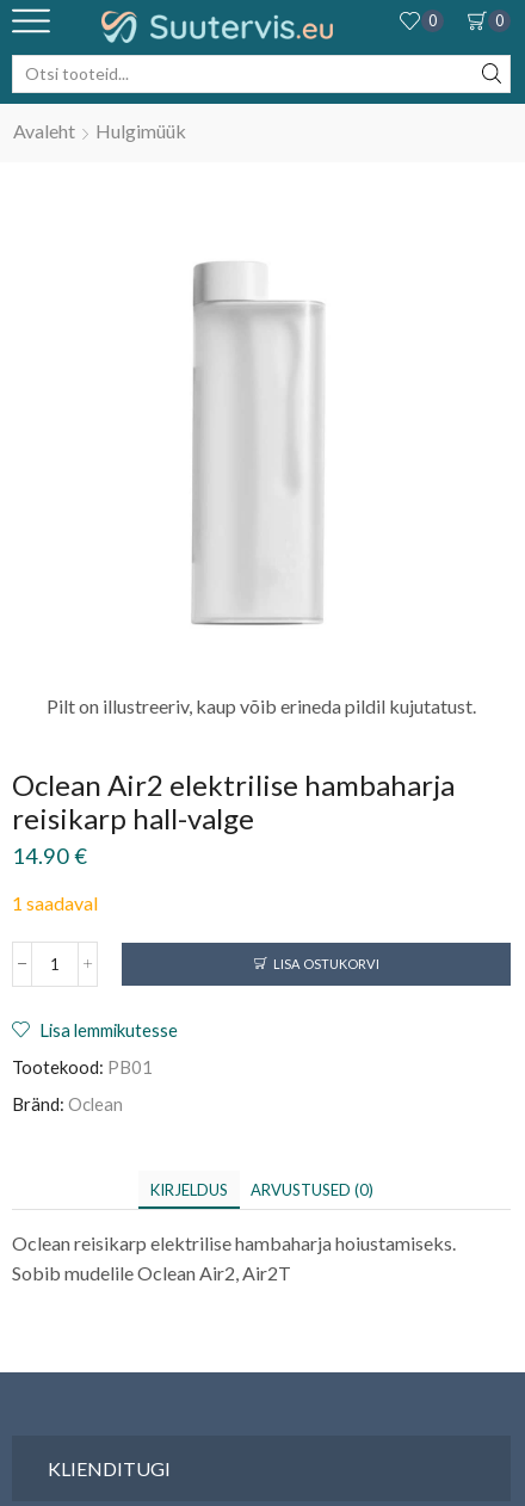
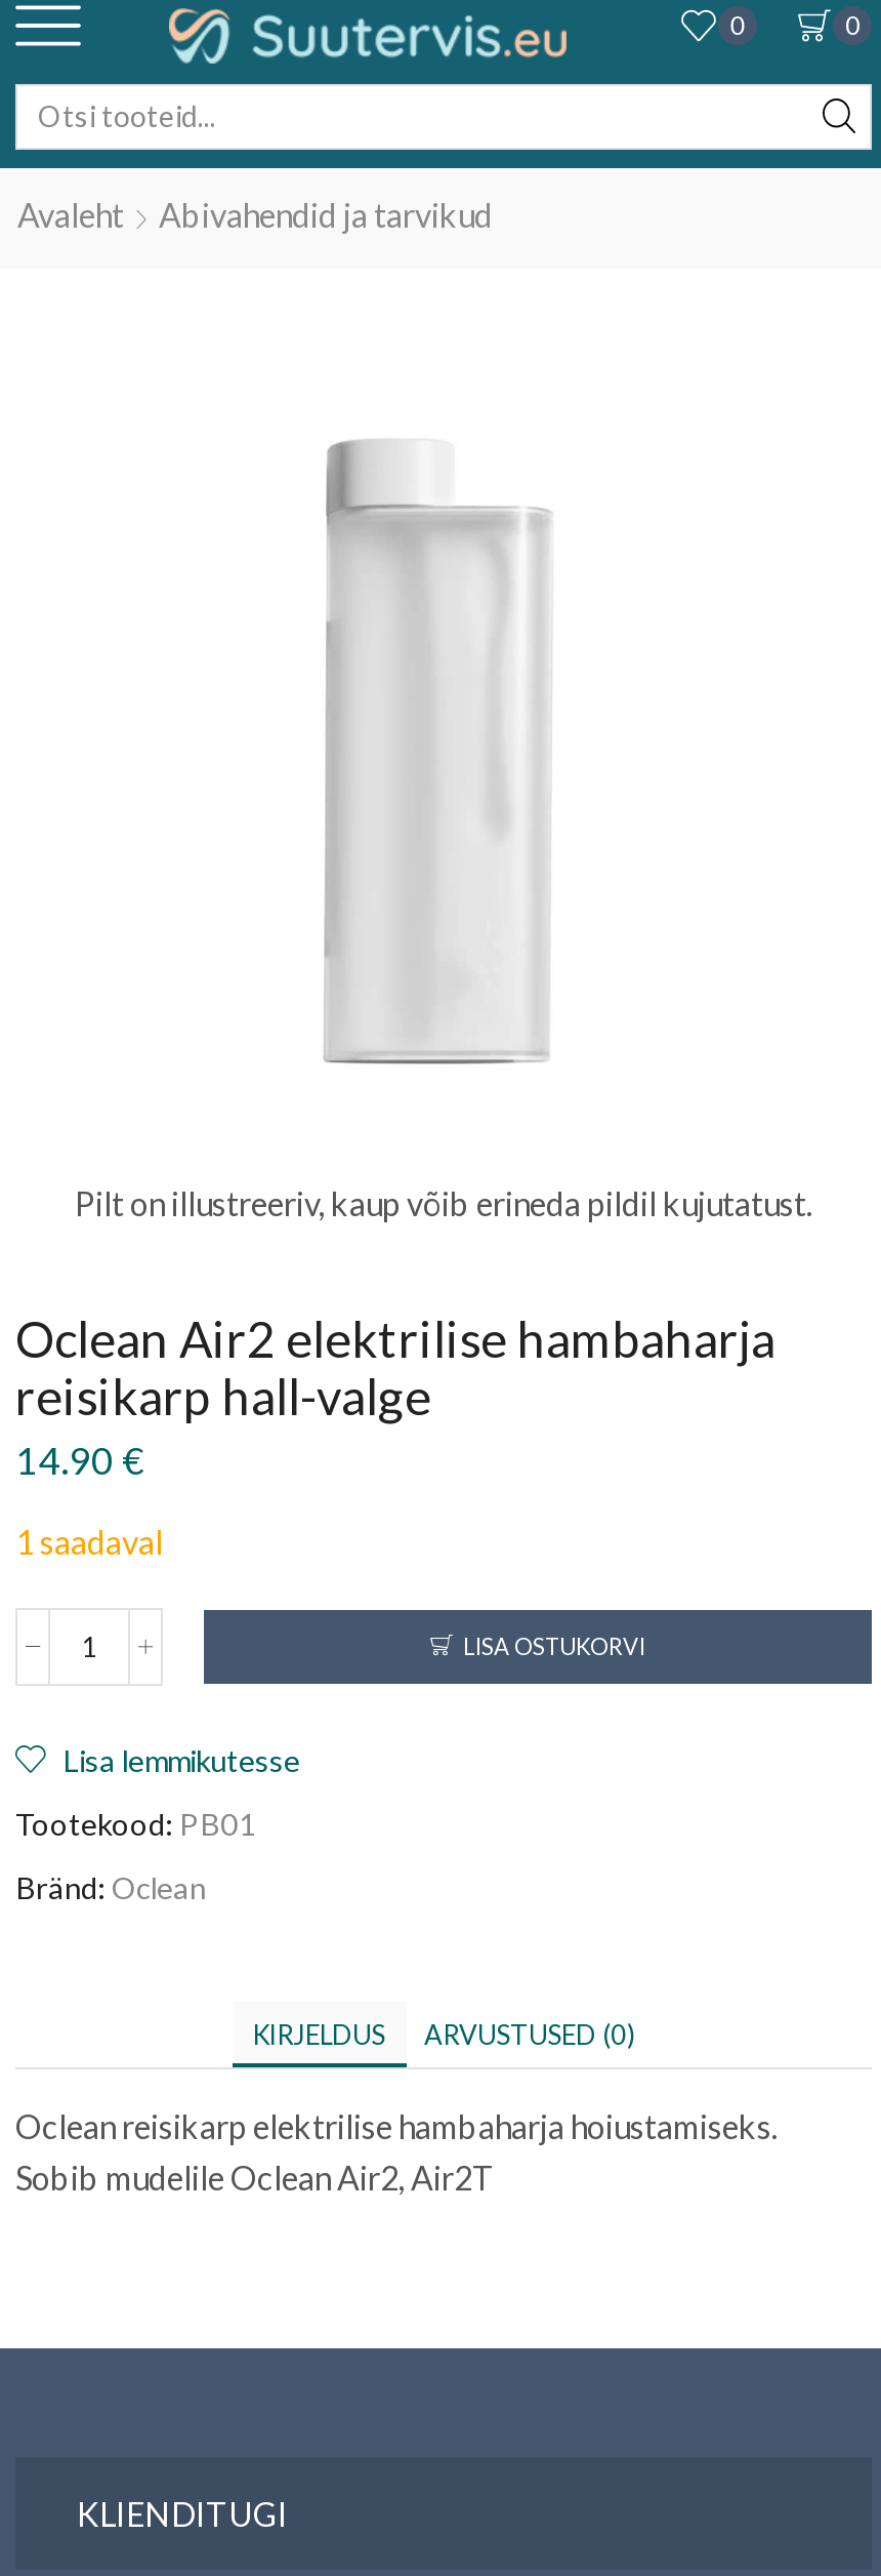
- Hulgimüük
+ Abivahendid ja tarvikud
